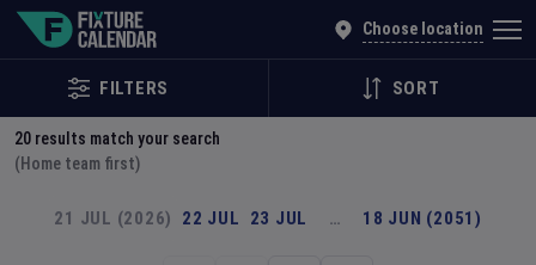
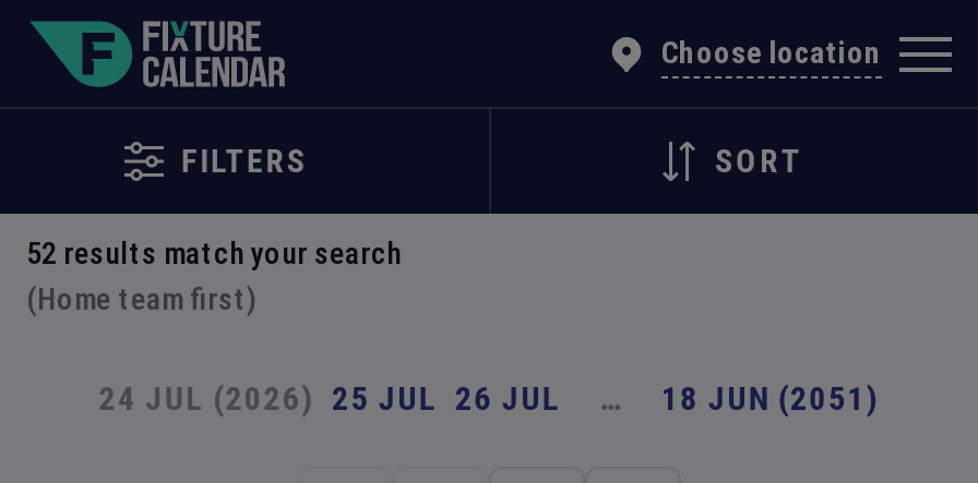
- 20 results match your search
+ 52 results match your search

- 21 JUL (2026) 22 JUL 23 JUL
+ 24 JUL (2026) 25 JUL 26 JUL
